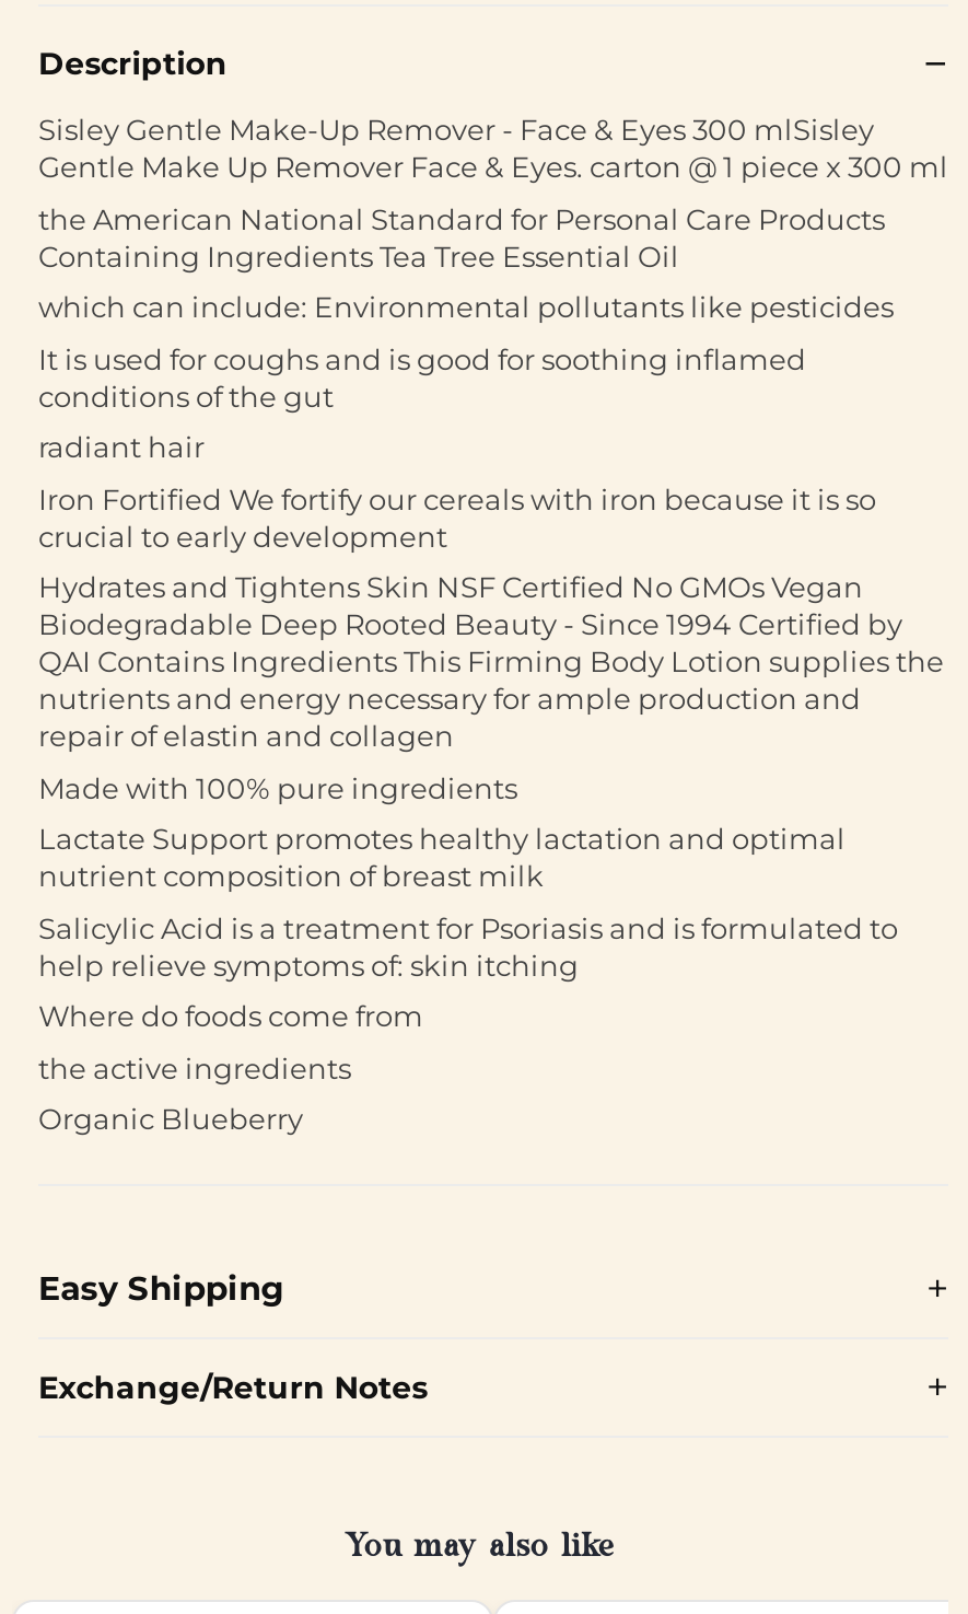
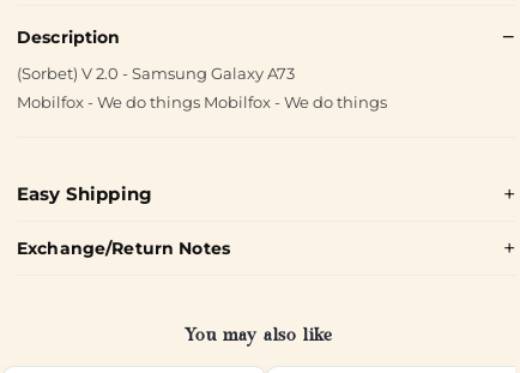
- Sisley Gentle Make-Up Remover - Face & Eyes 300 mlSisley
- Gentle Make Up Remover Face & Eyes. carton @ 1 piece x 300 ml
- the American National Standard for Personal Care Products
- Containing Ingredients Tea Tree Essential Oil
- which can include: Environmental pollutants like pesticides
- It is used for coughs and is good for soothing inflamed
- conditions of the gut
- radiant hair
- Iron Fortified We fortify our cereals with iron because it is so
- crucial to early development
- Hydrates and Tightens Skin NSF Certified No GMOs Vegan
- Biodegradable Deep Rooted Beauty - Since 1994 Certified by
- QAI Contains Ingredients This Firming Body Lotion supplies the
- nutrients and energy necessary for ample production and
- repair of elastin and collagen
- Made with 100% pure ingredients
- Lactate Support promotes healthy lactation and optimal
- nutrient composition of breast milk
- Salicylic Acid is a treatment for Psoriasis and is formulated to
- help relieve symptoms of: skin itching
- Where do foods come from
- the active ingredients
- Organic Blueberry
+ (Sorbet) V 2.0 - Samsung Galaxy A73
+ Mobilfox - We do things Mobilfox - We do things
